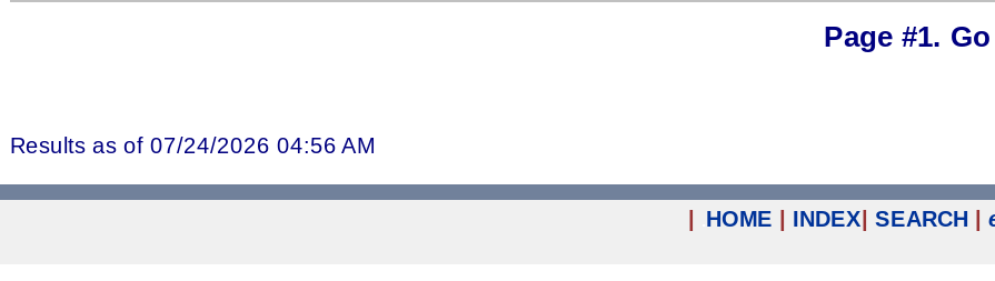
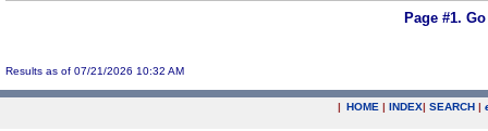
- Results as of 07/24/2026 04:56 AM
+ Results as of 07/21/2026 10:32 AM
